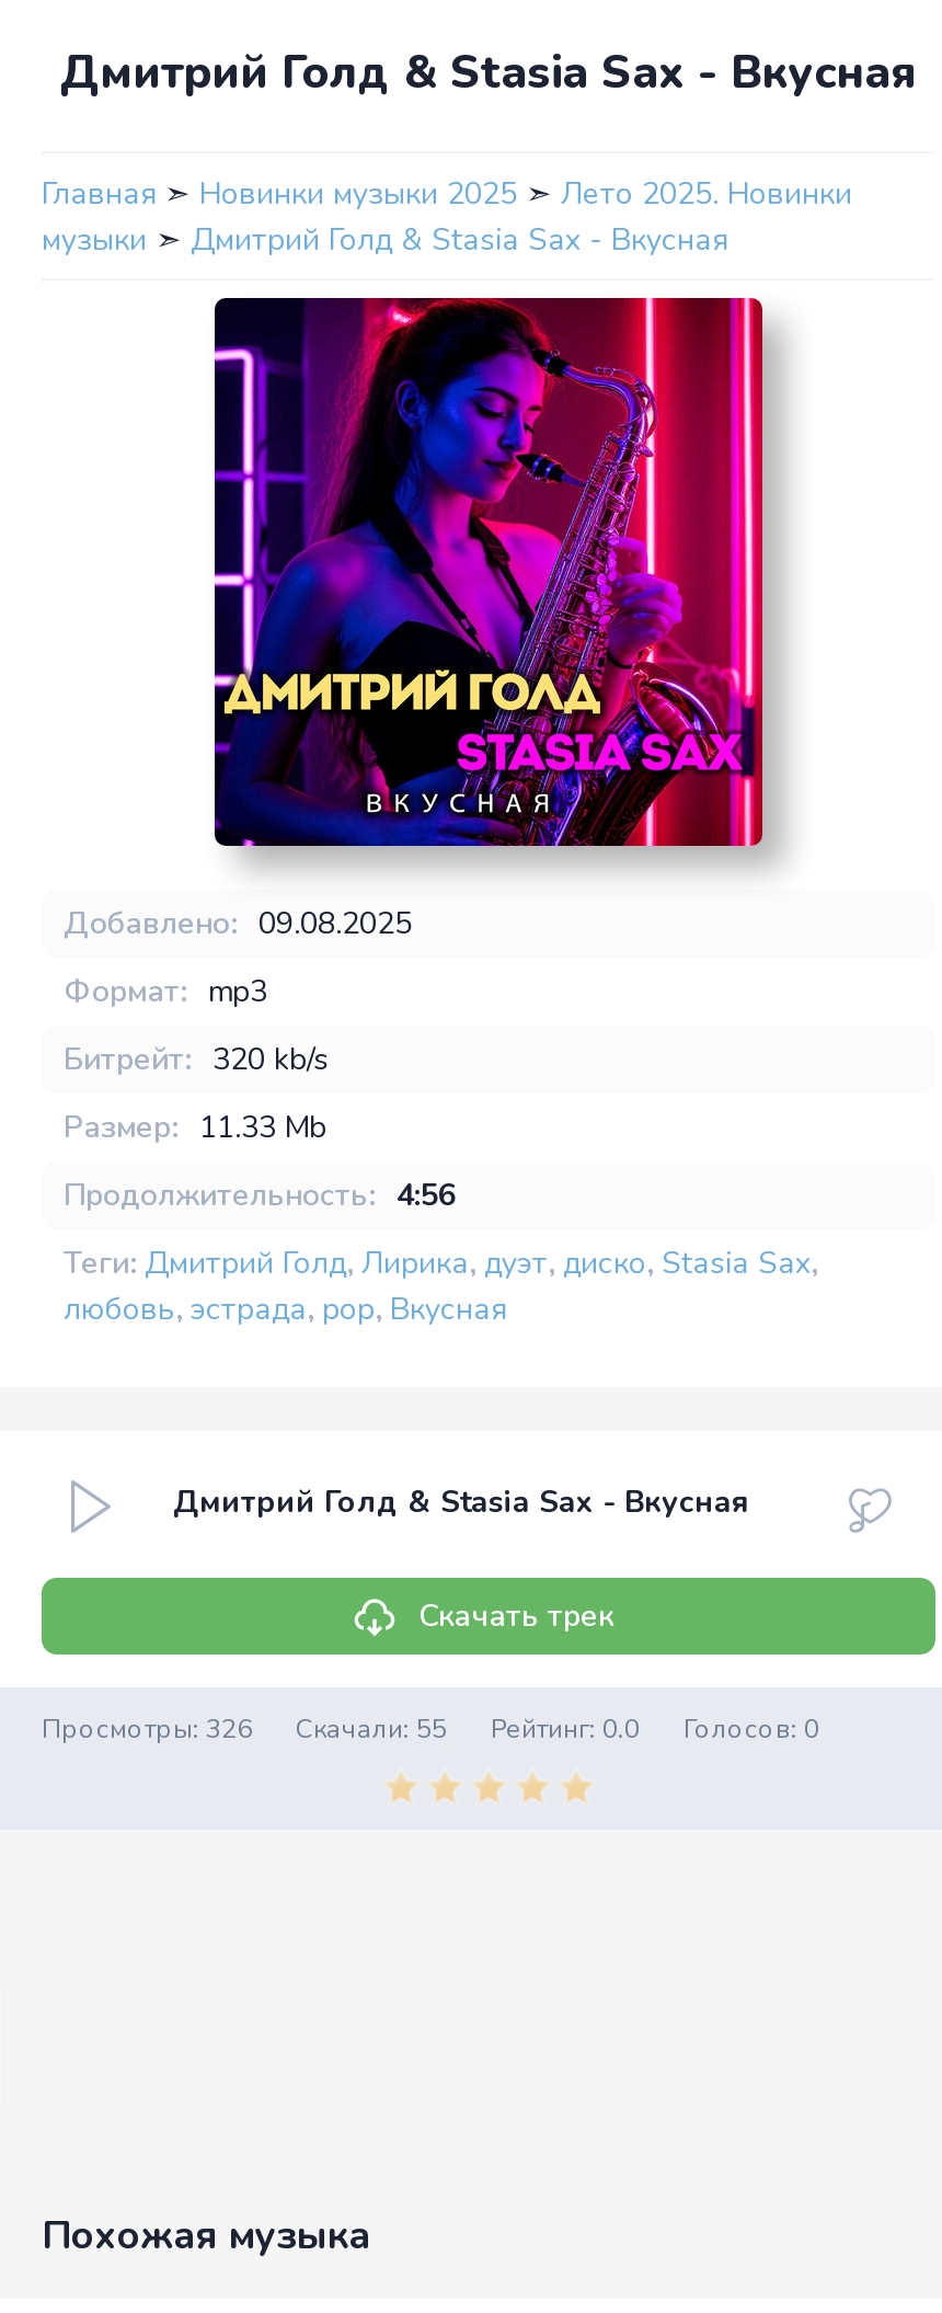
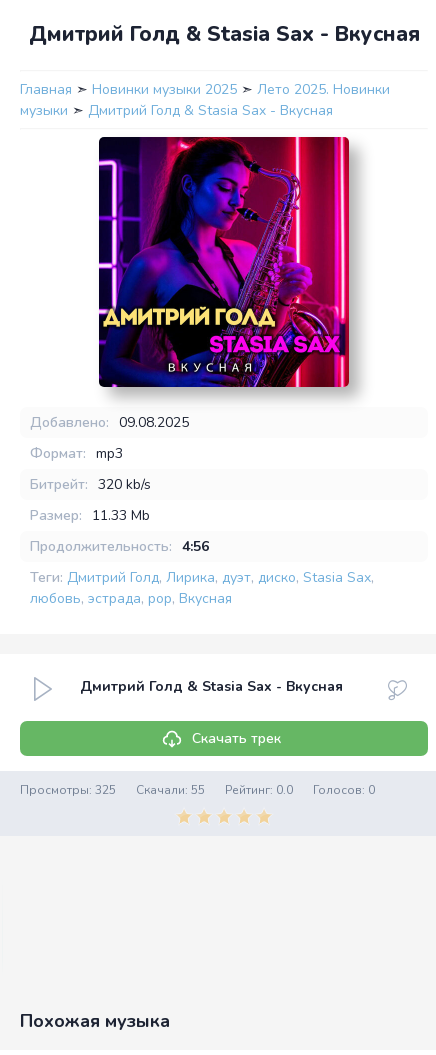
- Просмотры: 326 Скачали: 55 Рейтинг: 0.0 Голосов: 0
+ Просмотры: 325 Скачали: 55 Рейтинг: 0.0 Голосов: 0
